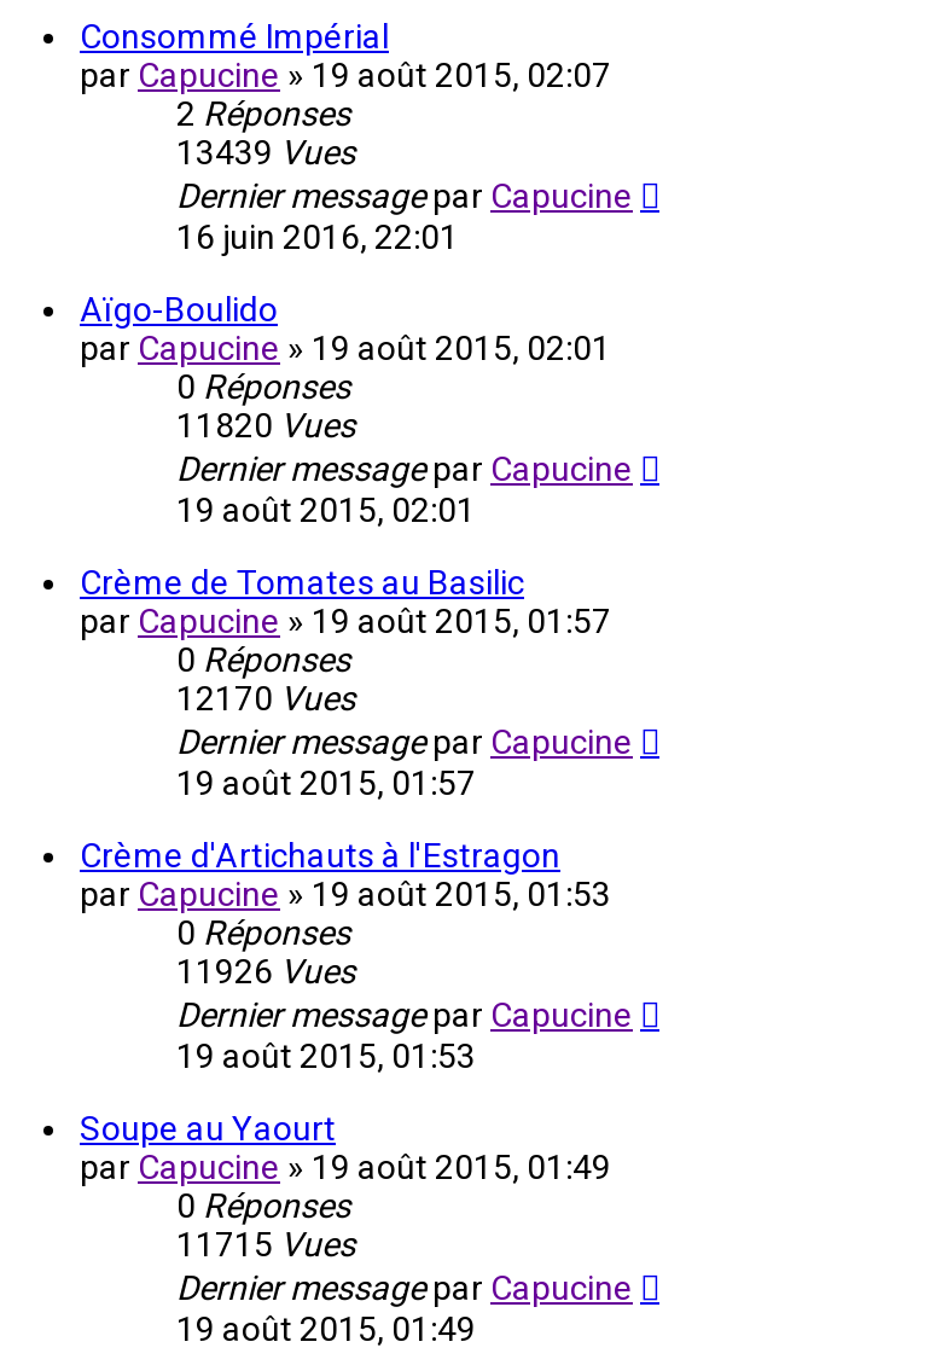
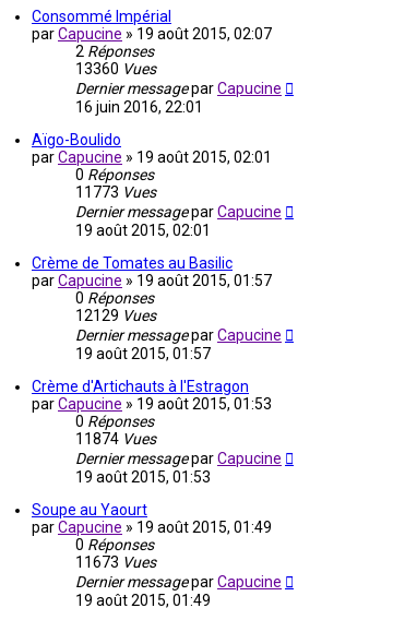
- 13439 Vues
+ 13360 Vues

- 11820 Vues
+ 11773 Vues

- 12170 Vues
+ 12129 Vues

- 11926 Vues
+ 11874 Vues

- 11715 Vues
+ 11673 Vues
